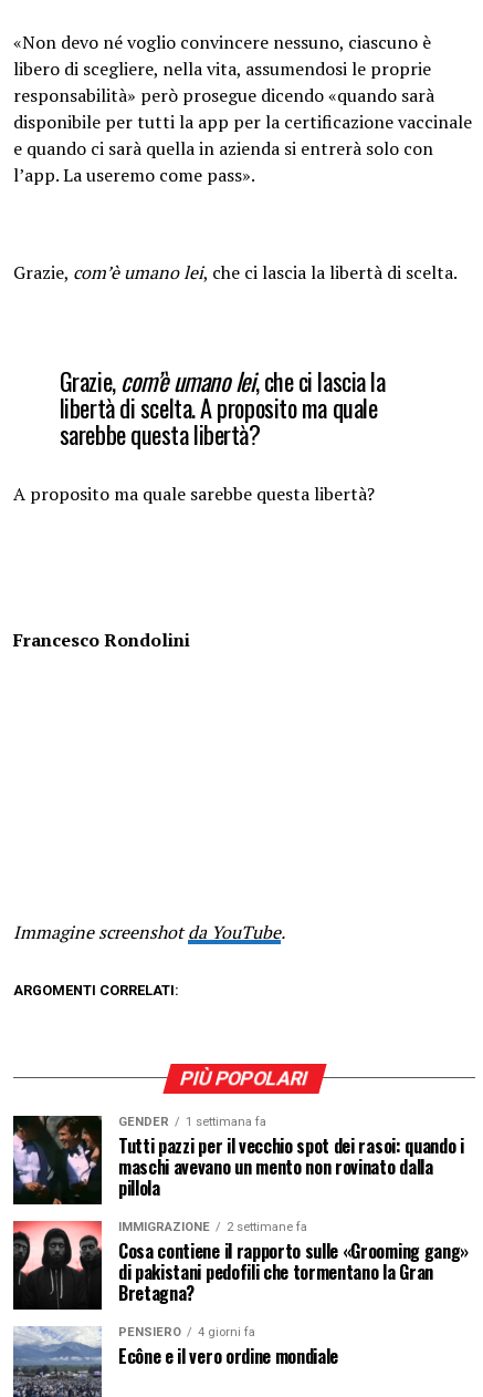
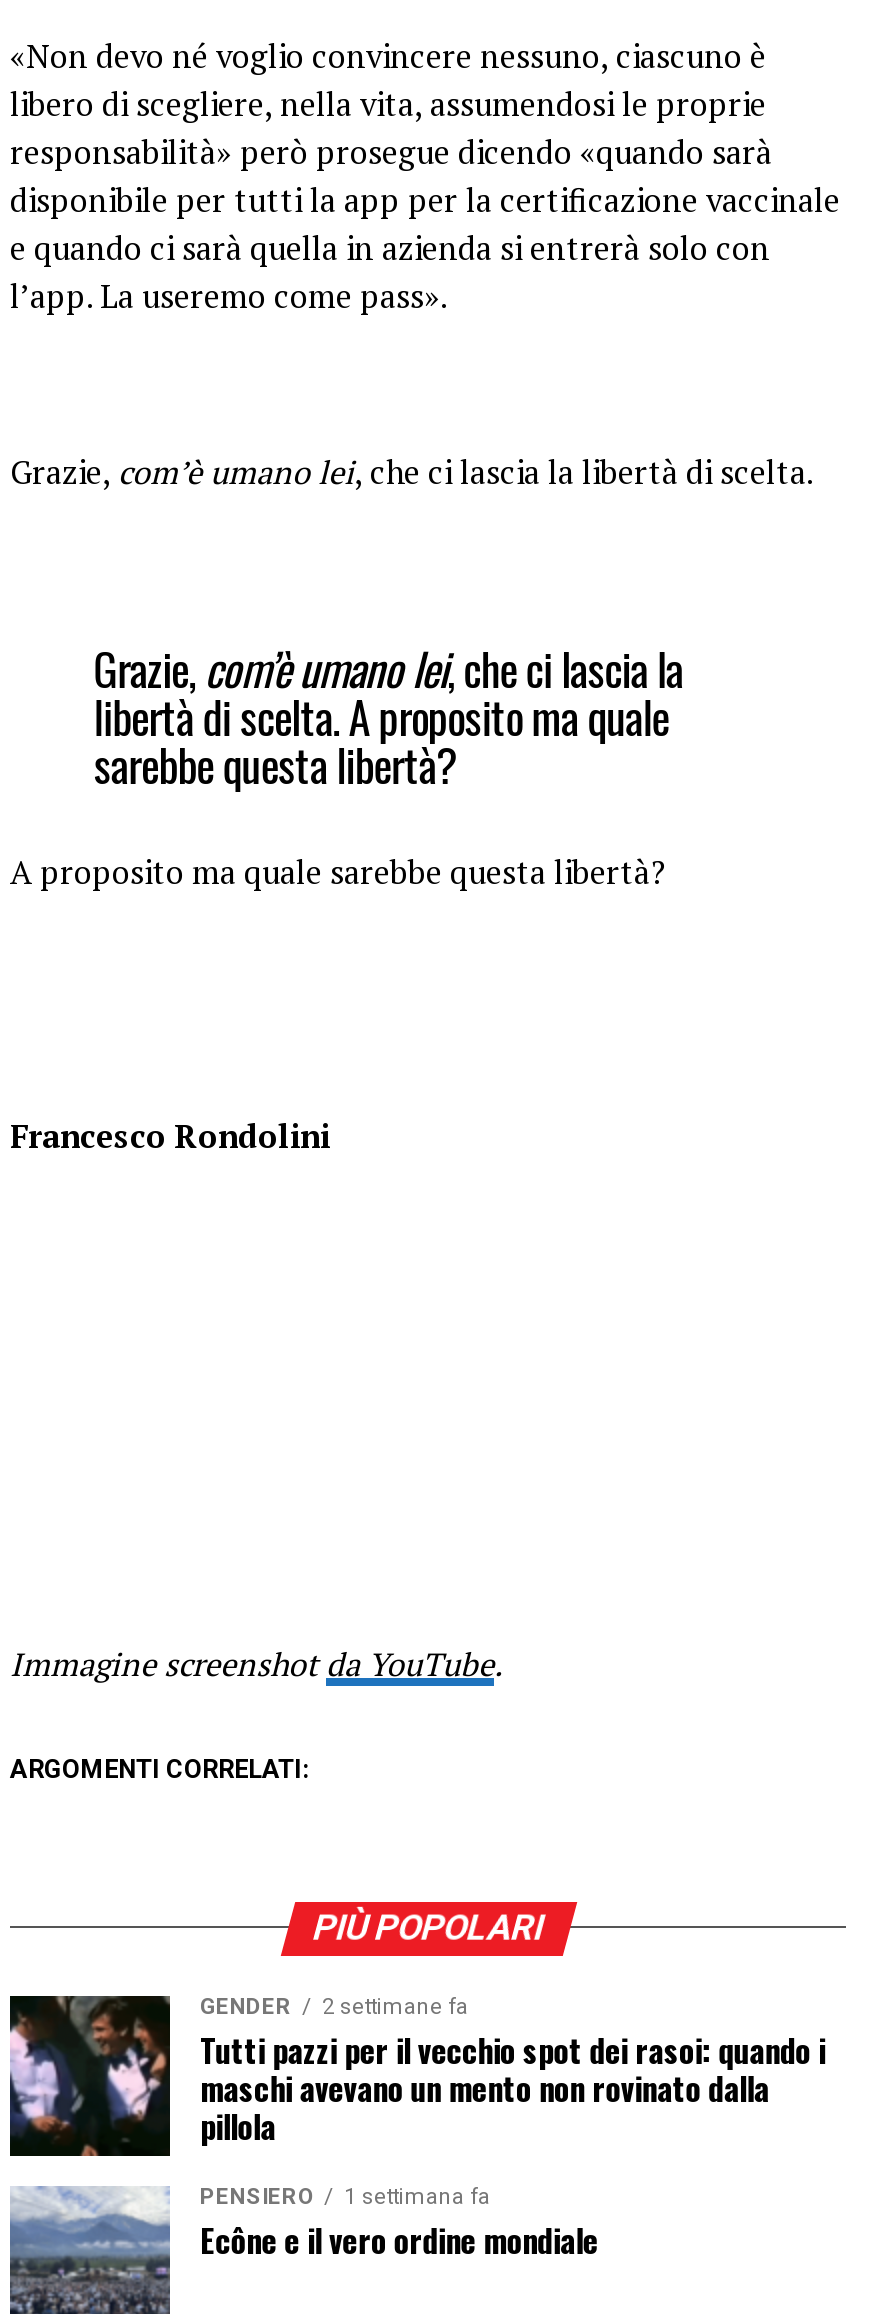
- GENDER 1 settimana fa
+ GENDER 2 settimane fa

- [image]
- IMMIGRAZIONE
- 2 settimane fa
- Cosa contiene il rapporto sulle «Grooming gang»
- di pakistani pedofili che tormentano la Gran
- Bretagna?

- PENSIERO 4 giorni fa
+ PENSIERO 1 settimana fa
